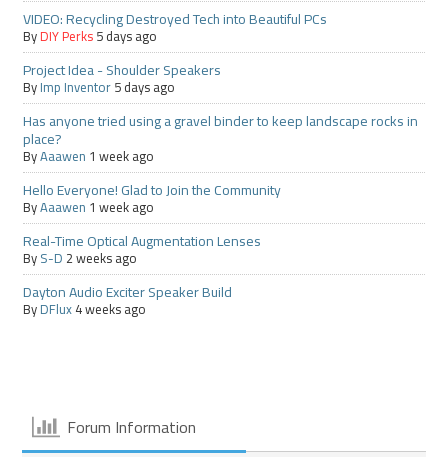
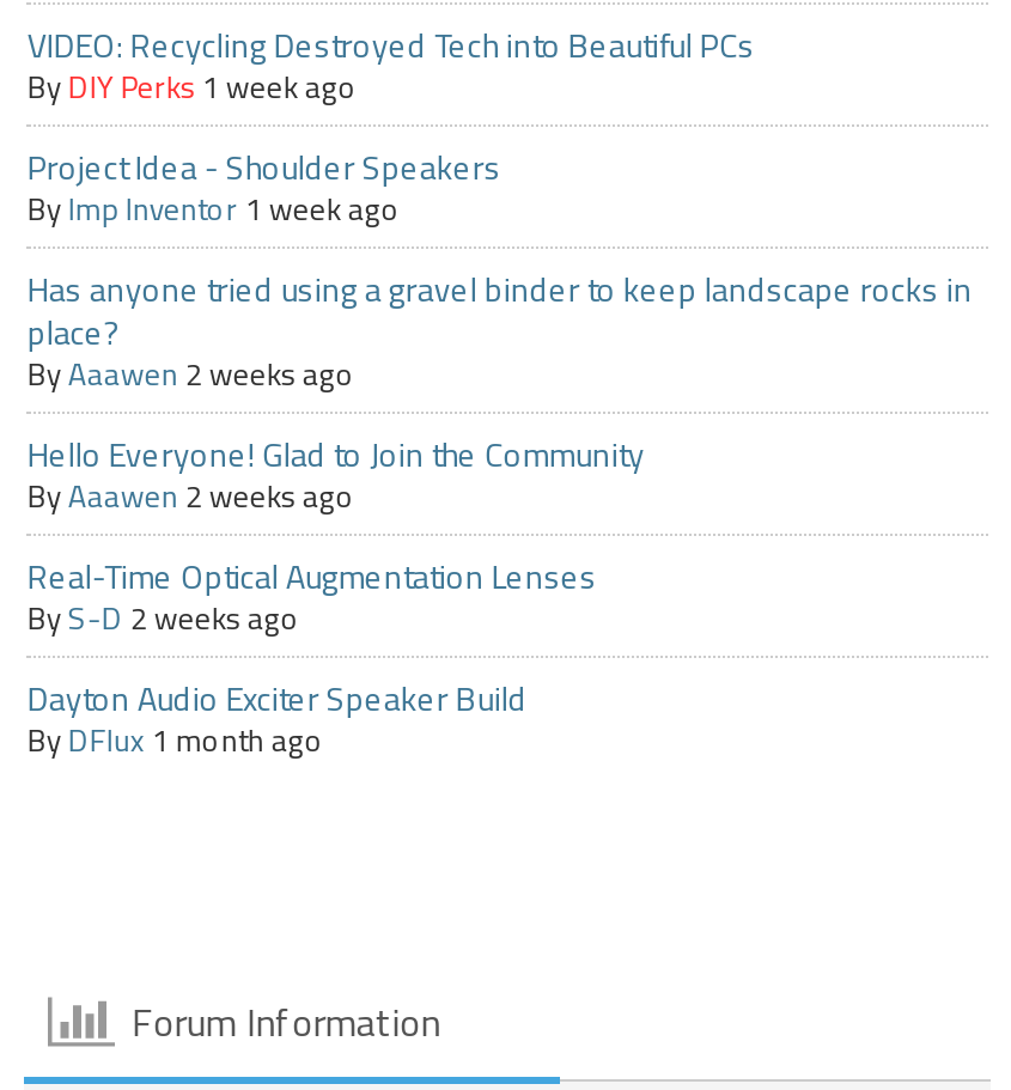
- ByDIY Perks 5 days ago
+ ByDIY Perks 1 week ago

- ByImp Inventor 5 days ago
+ ByImp Inventor 1 week ago

- ByAaawen 1 week ago
+ ByAaawen 2 weeks ago

- ByAaawen 1 week ago
+ ByAaawen 2 weeks ago

- ByDFlux 4 weeks ago
+ ByDFlux 1 month ago
